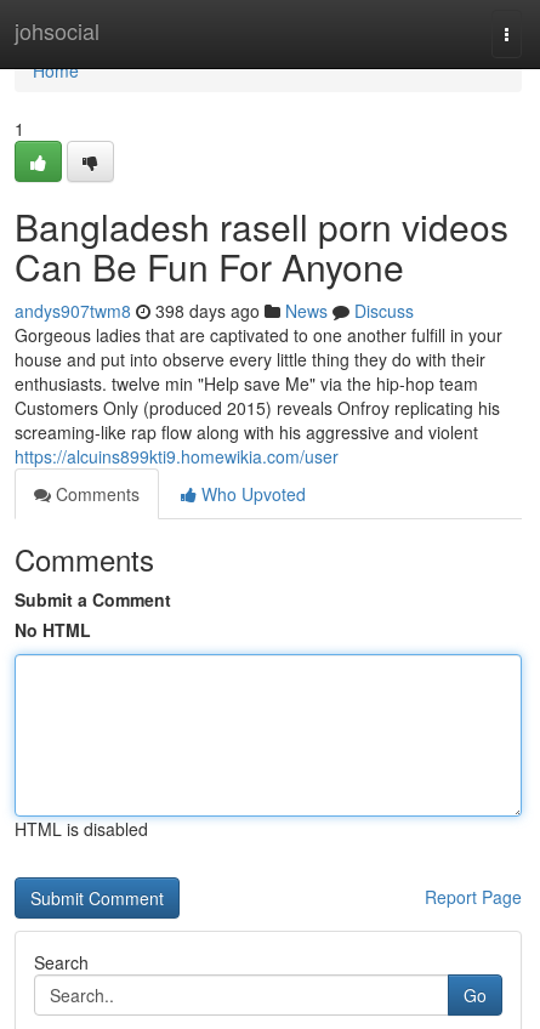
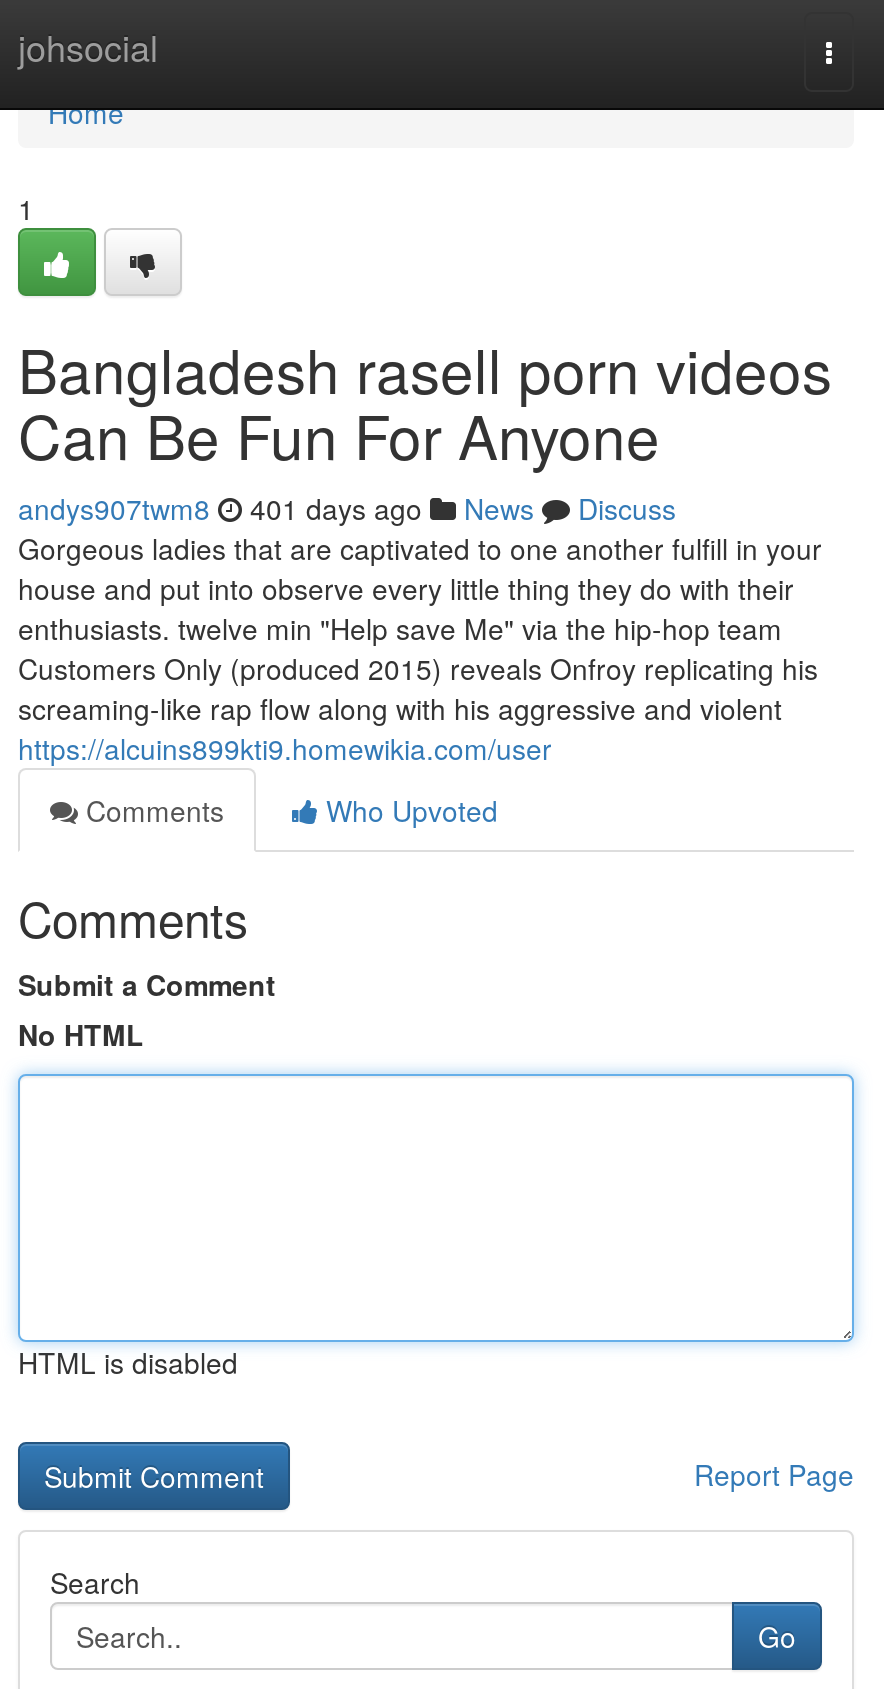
- andys907twm8 398 days ago News Discuss
+ andys907twm8 401 days ago News Discuss
